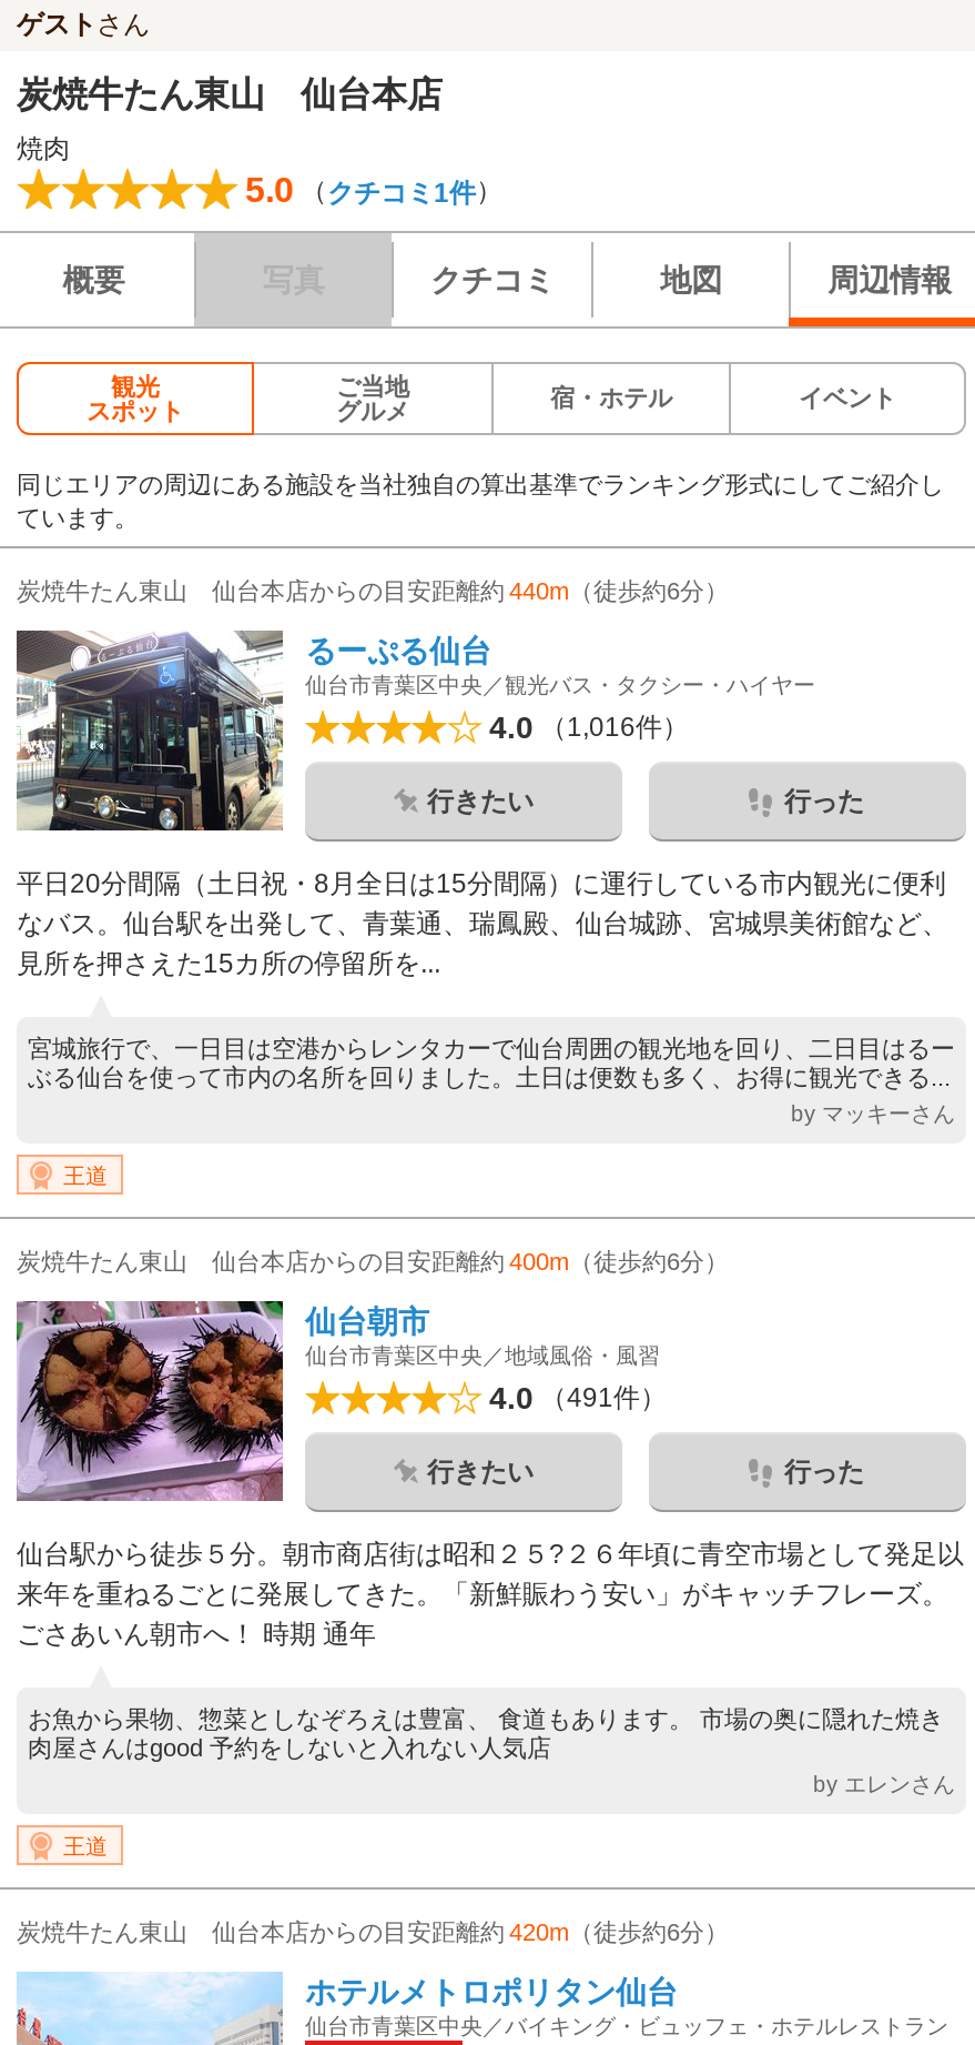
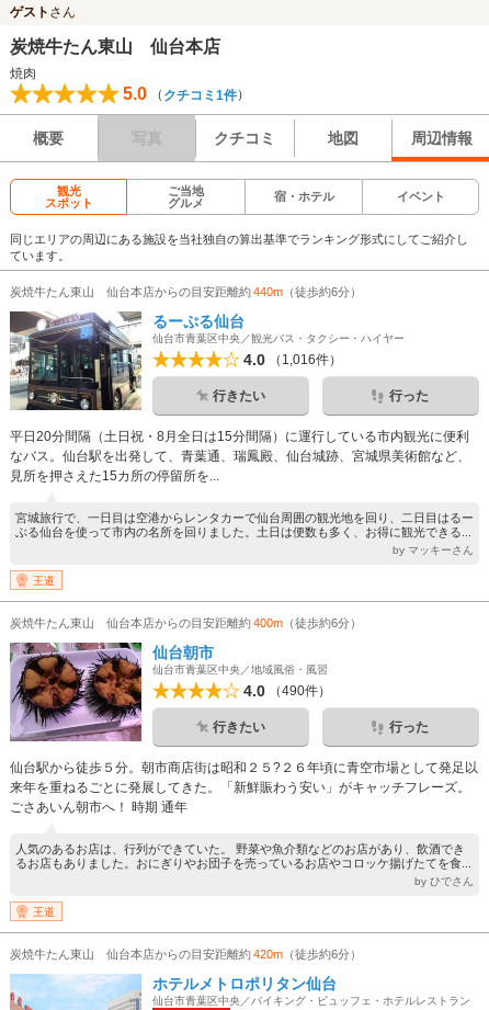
- 4.0 （491件）
+ 4.0 （490件）

- お魚から果物、惣菜としなぞろえは豊富、 食道もあります。 市場の奥に隠れた焼き
- 肉屋さんはgood 予約をしないと入れない人気店
- by エレンさん
+ 人気のあるお店は、行列ができていた。 野菜や魚介類などのお店があり、飲酒でき
+ るお店もありました。おにぎりやお団子を売っているお店やコロッケ揚げたてを食...
+ by ひでさん
